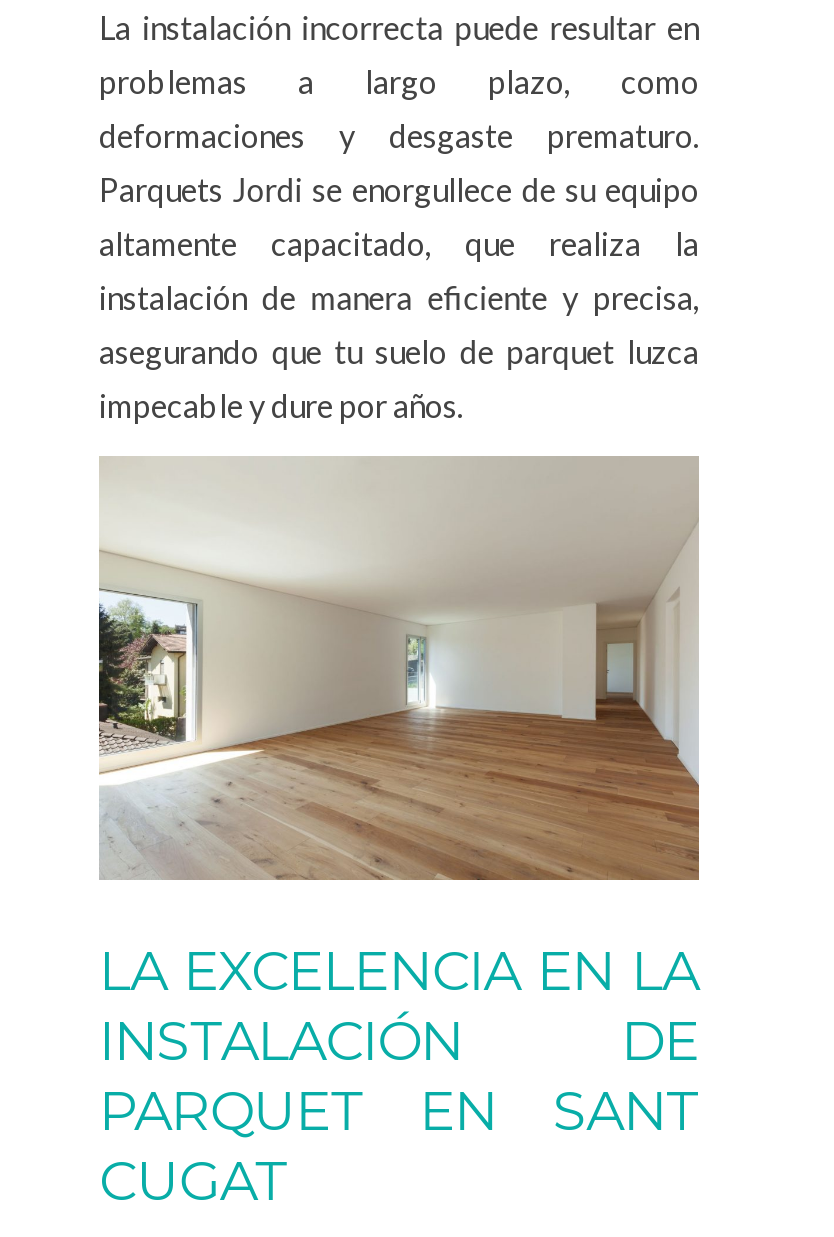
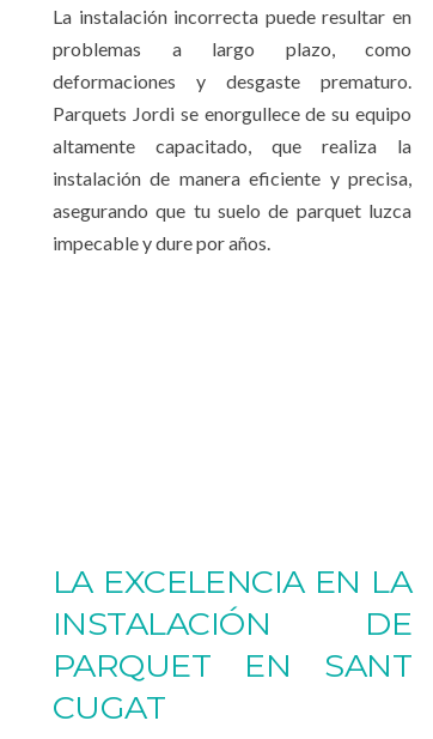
- [image]
